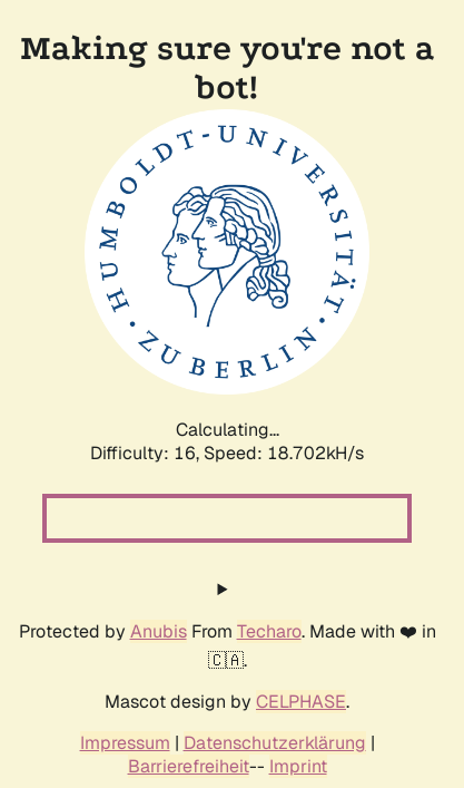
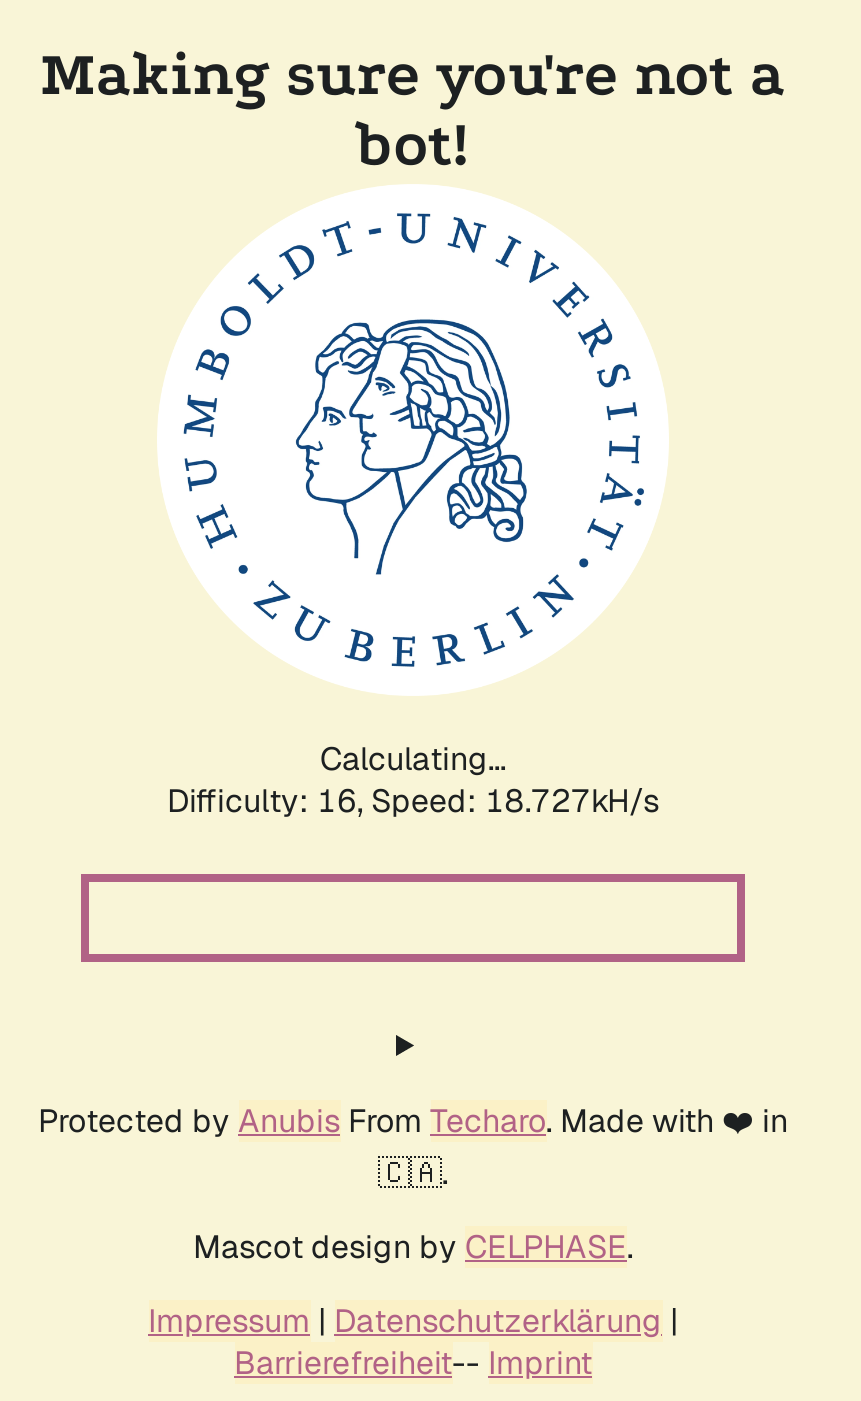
- Difficulty: 16, Speed: 18.702kH/s
+ Difficulty: 16, Speed: 18.727kH/s
